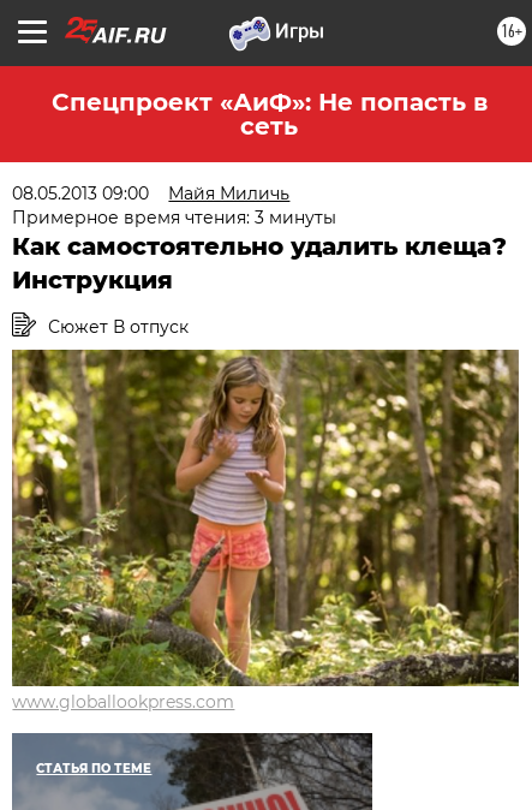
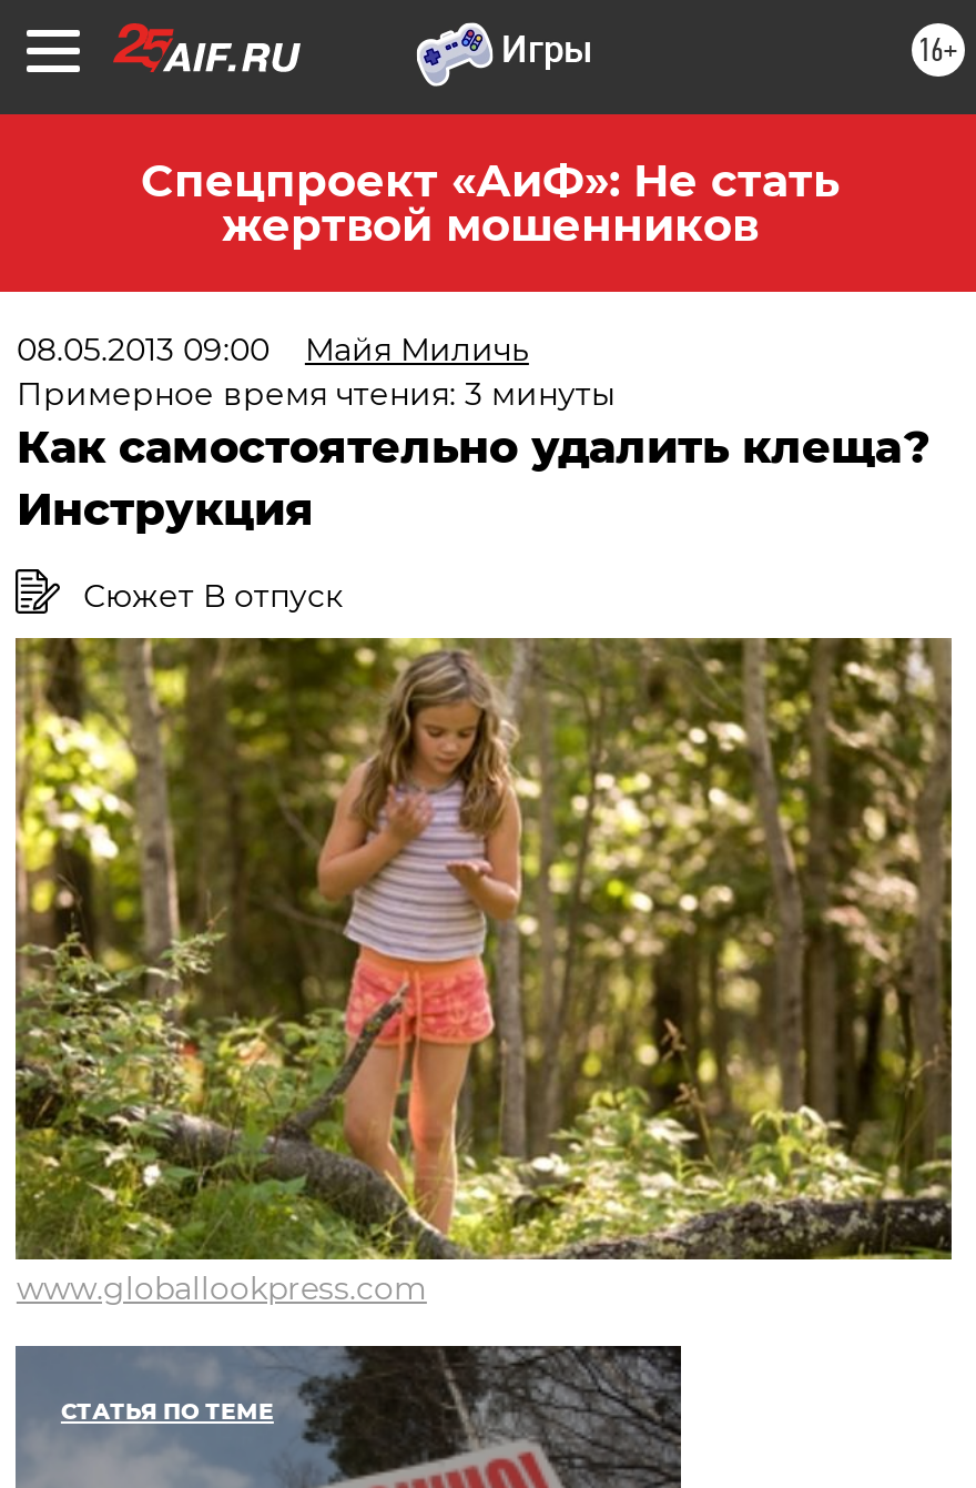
- Спецпроект «АиФ»: Не попасть в
- сеть
+ Спецпроект «АиФ»: Не стать
+ жертвой мошенников
